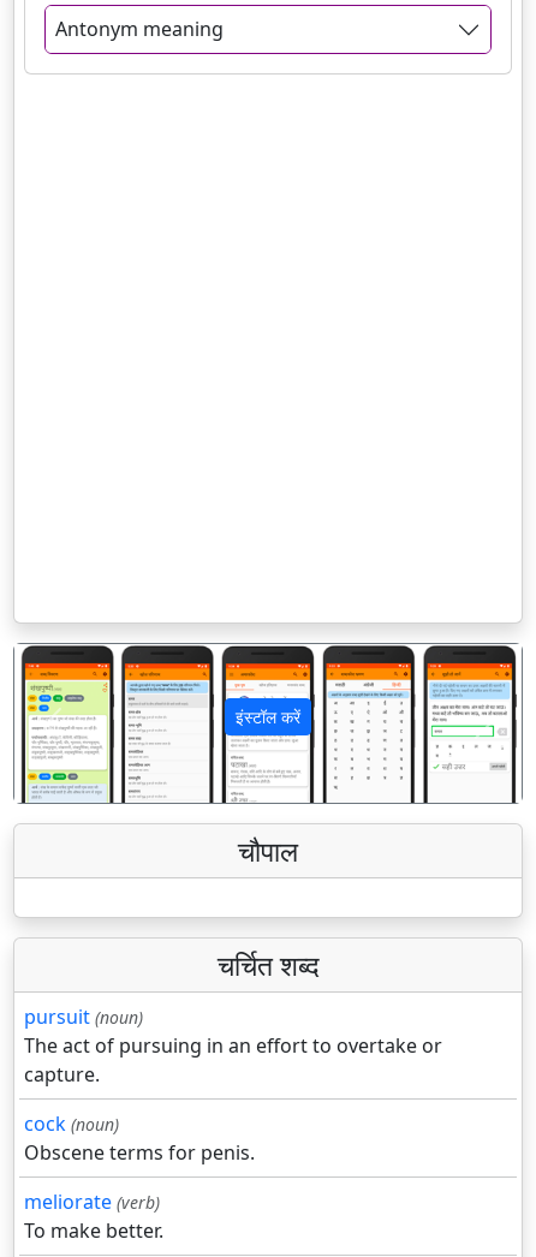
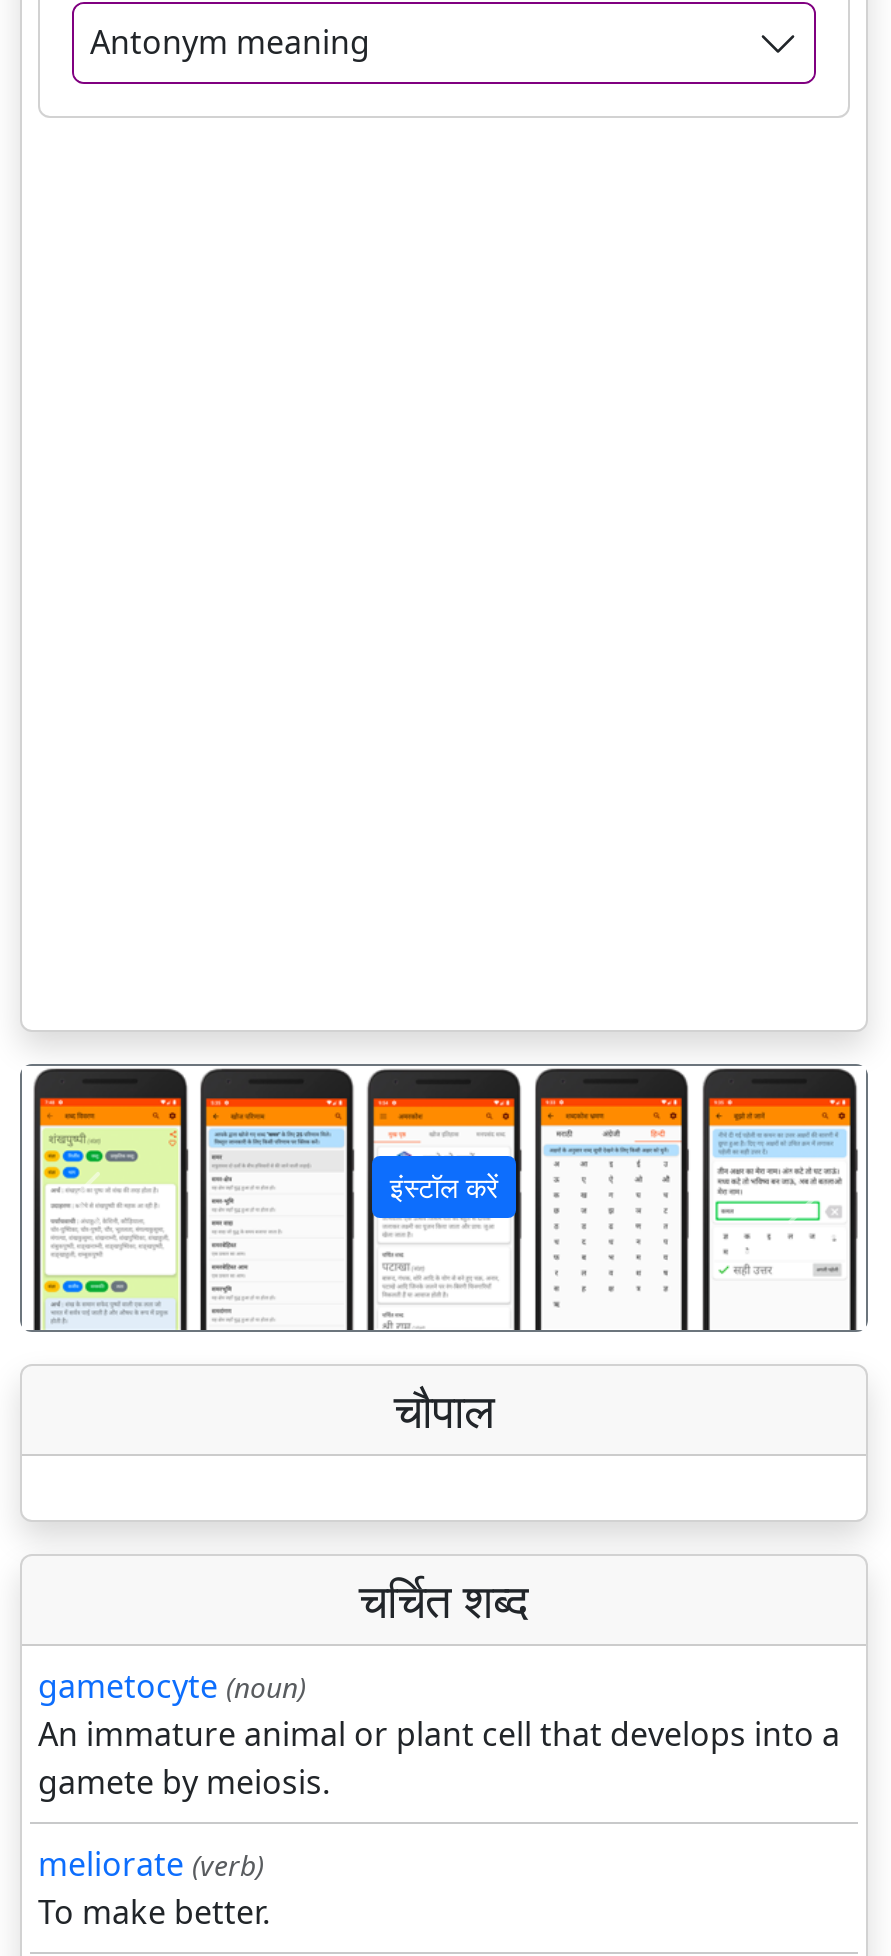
- pursuit (noun)
- The act of pursuing in an effort to overtake or
- capture.
- cock (noun)
- Obscene terms for penis.
+ gametocyte (noun)
+ An immature animal or plant cell that develops into a
+ gamete by meiosis.
